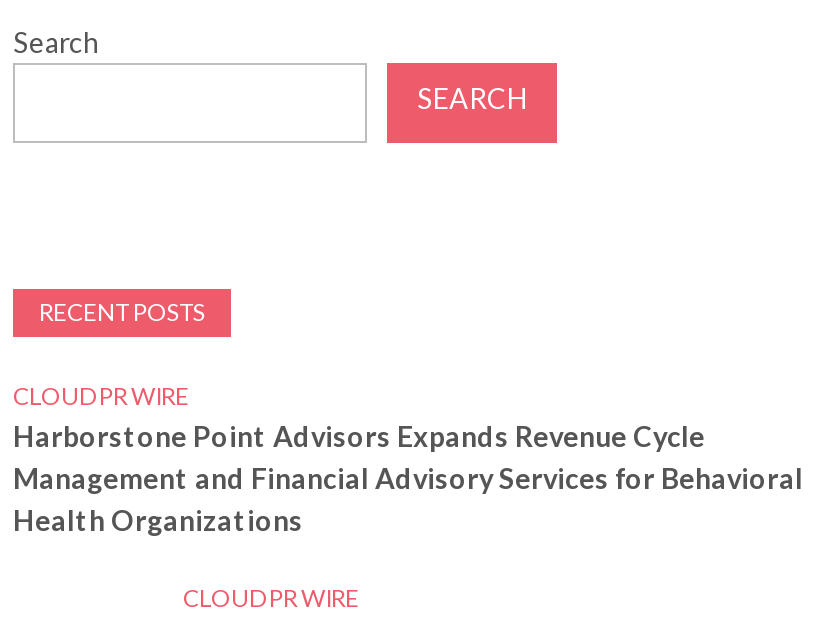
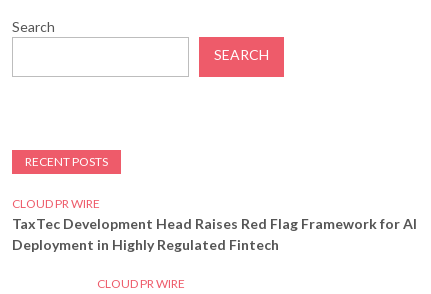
- Harborstone Point Advisors Expands Revenue Cycle
- Management and Financial Advisory Services for Behavioral
- Health Organizations
+ TaxTec Development Head Raises Red Flag Framework for AI
+ Deployment in Highly Regulated Fintech
